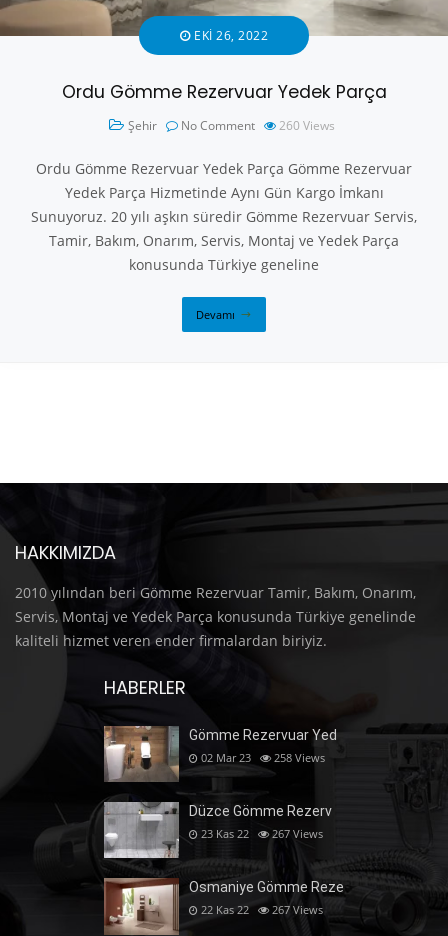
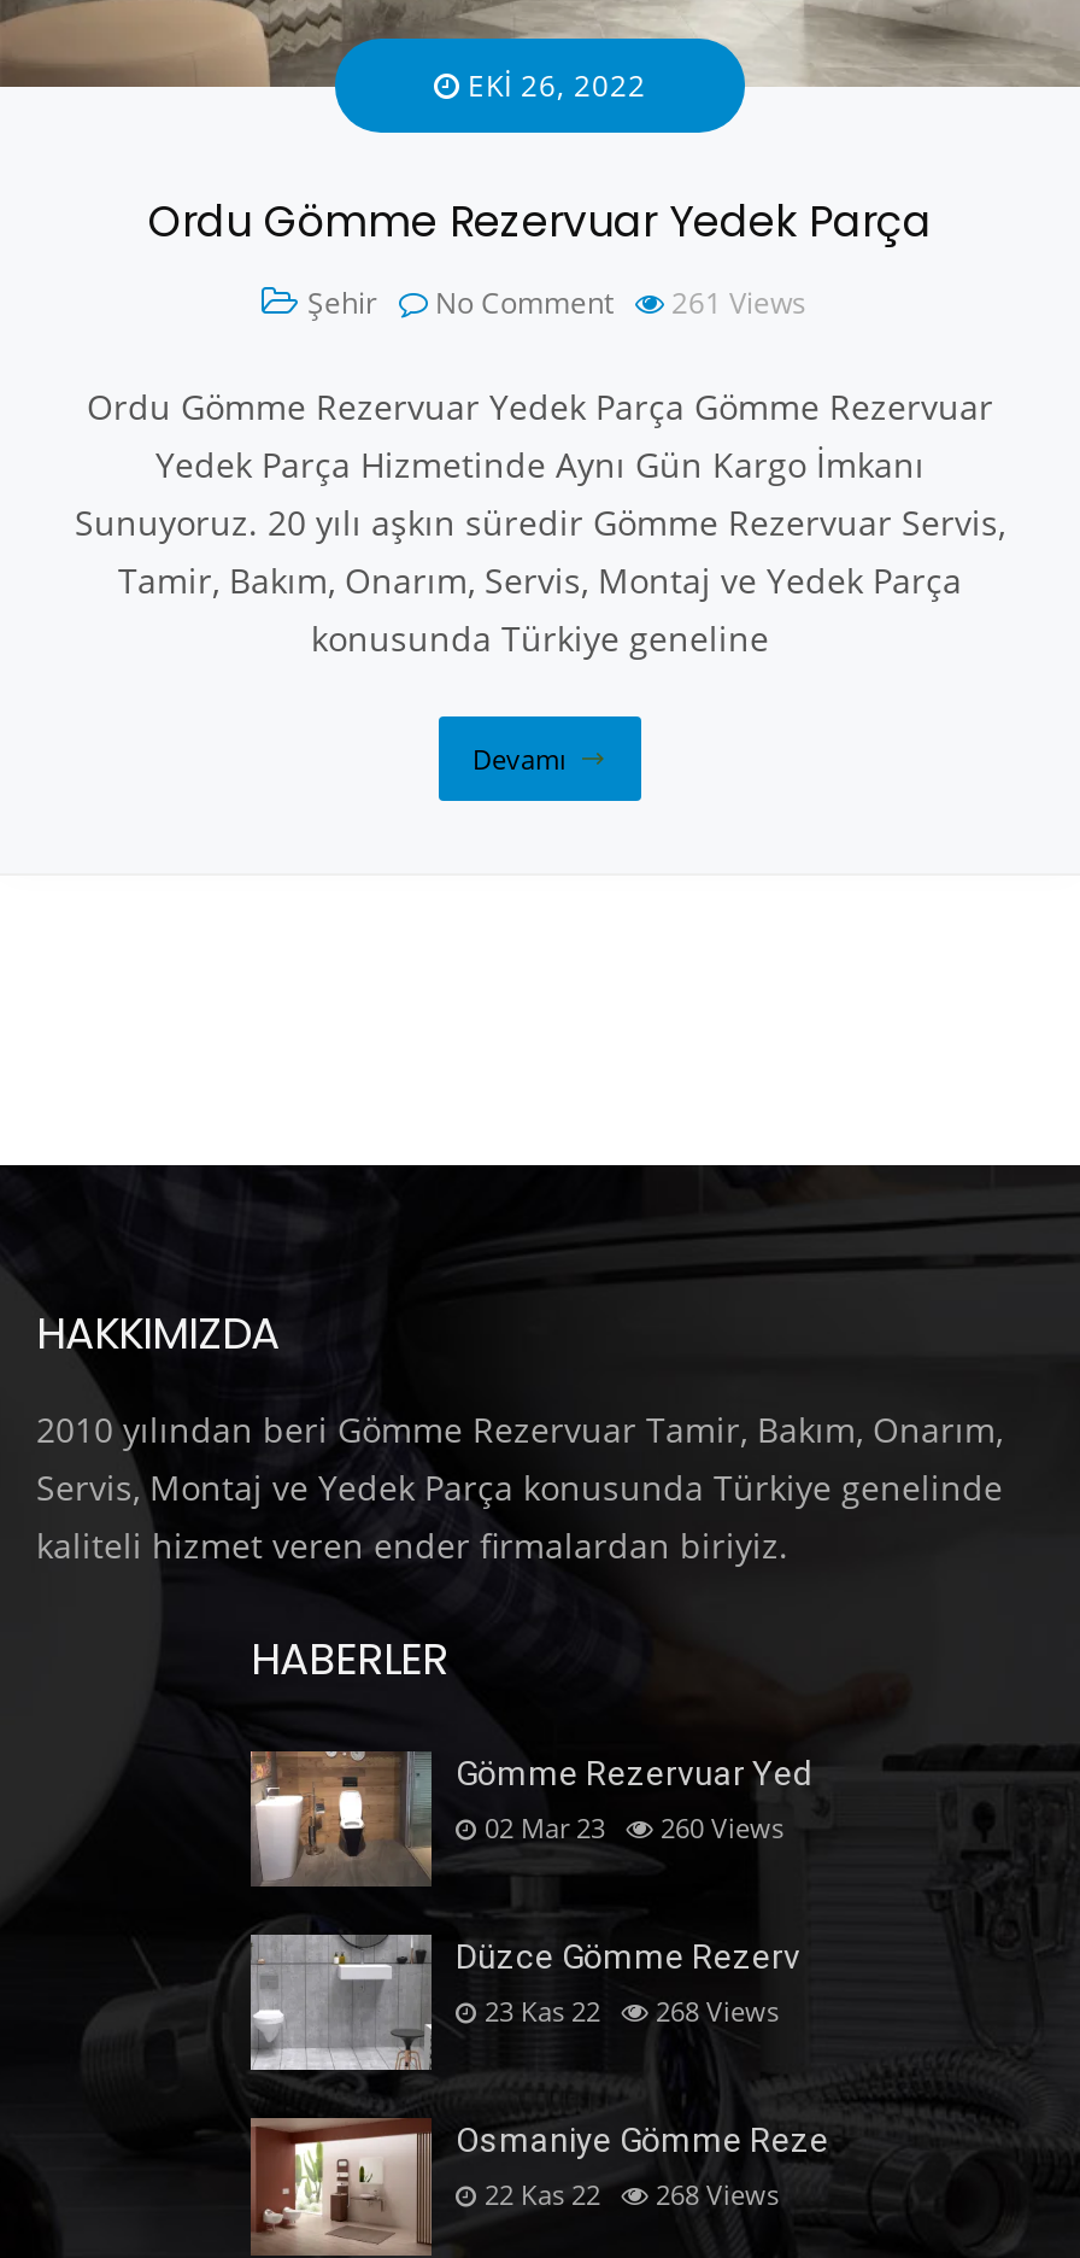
- Şehir No Comment 260 Views
+ Şehir No Comment 261 Views

- 02 Mar 23 258 Views
+ 02 Mar 23 260 Views

- 23 Kas 22 267 Views
+ 23 Kas 22 268 Views

- 22 Kas 22 267 Views
+ 22 Kas 22 268 Views
